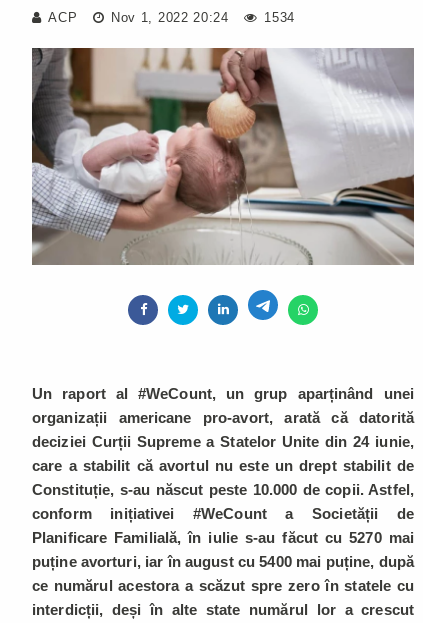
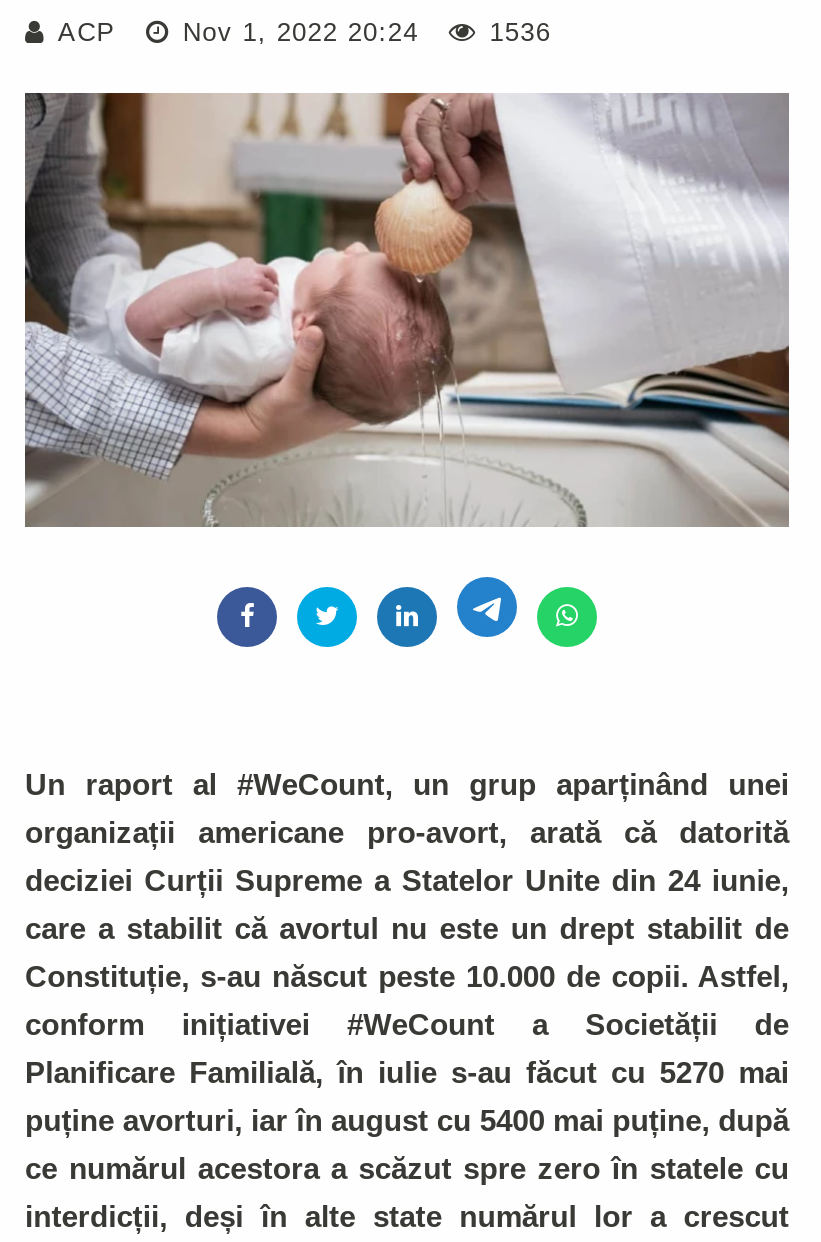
- 1534
+ 1536
